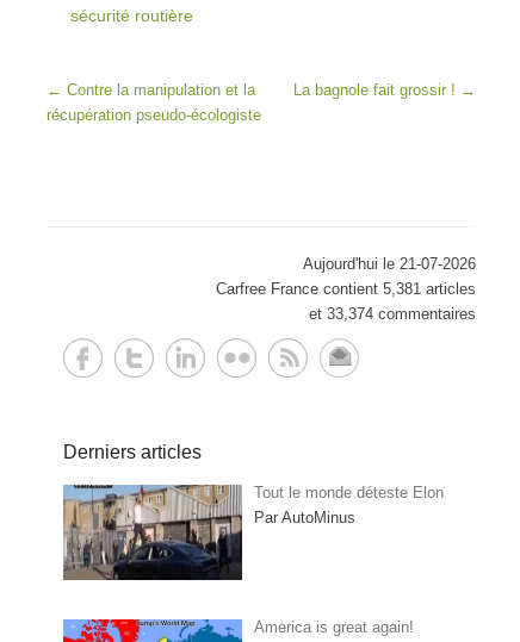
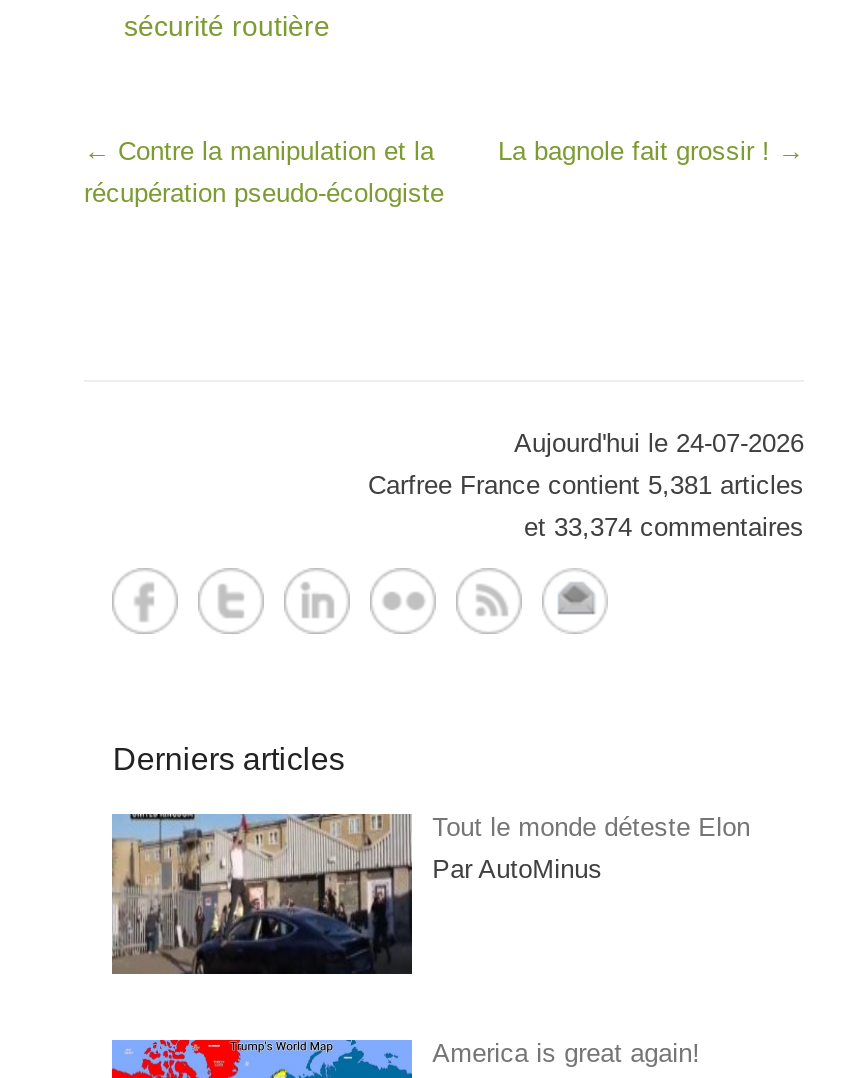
- Aujourd'hui le 21-07-2026
+ Aujourd'hui le 24-07-2026
